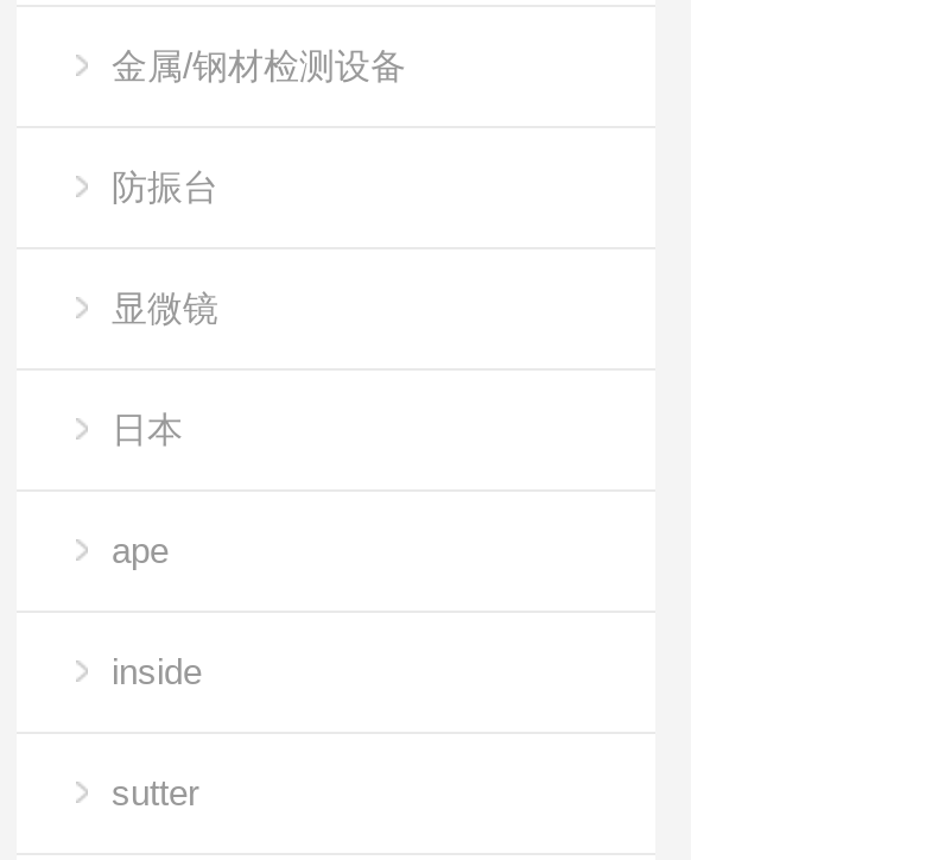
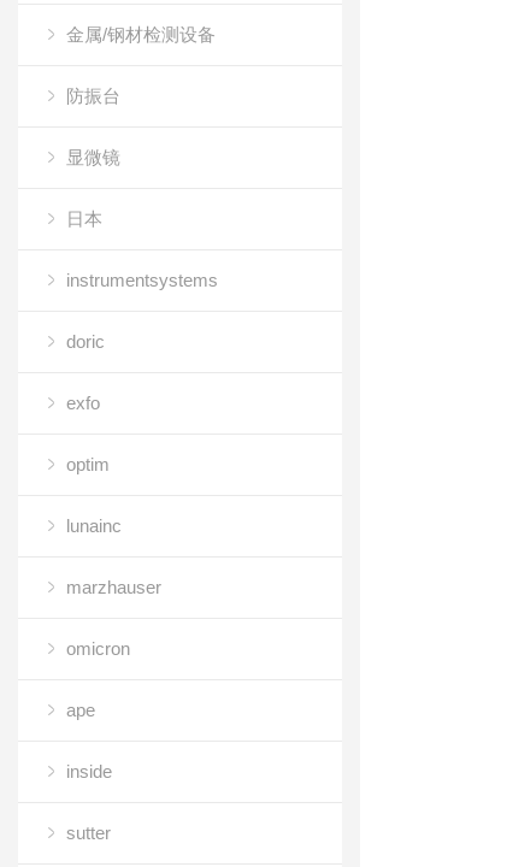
+ instrumentsystems
+ doric
+ exfo
+ optim
+ lunainc
+ marzhauser
+ omicron
